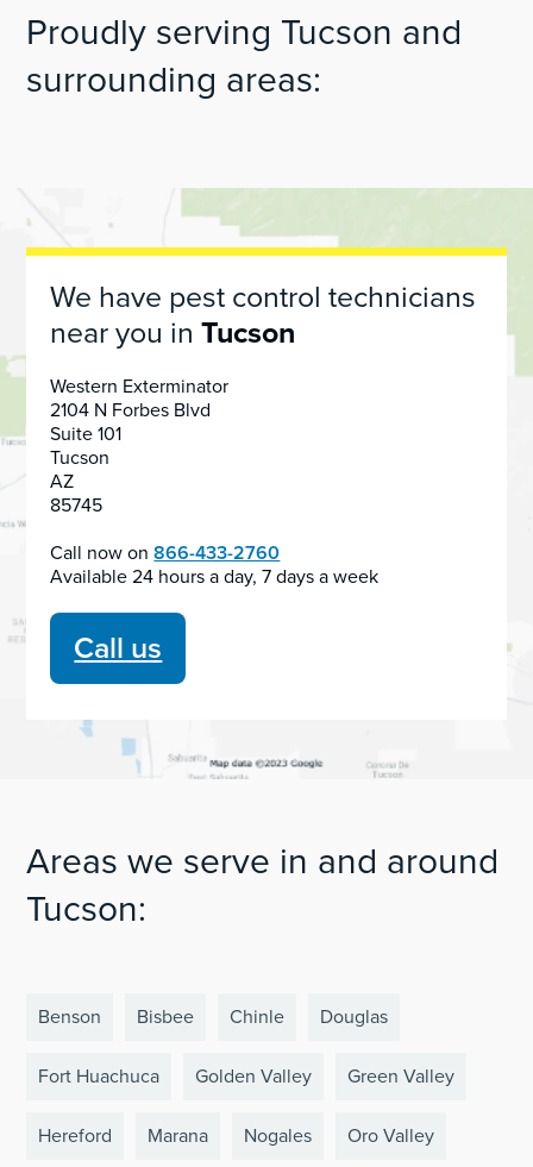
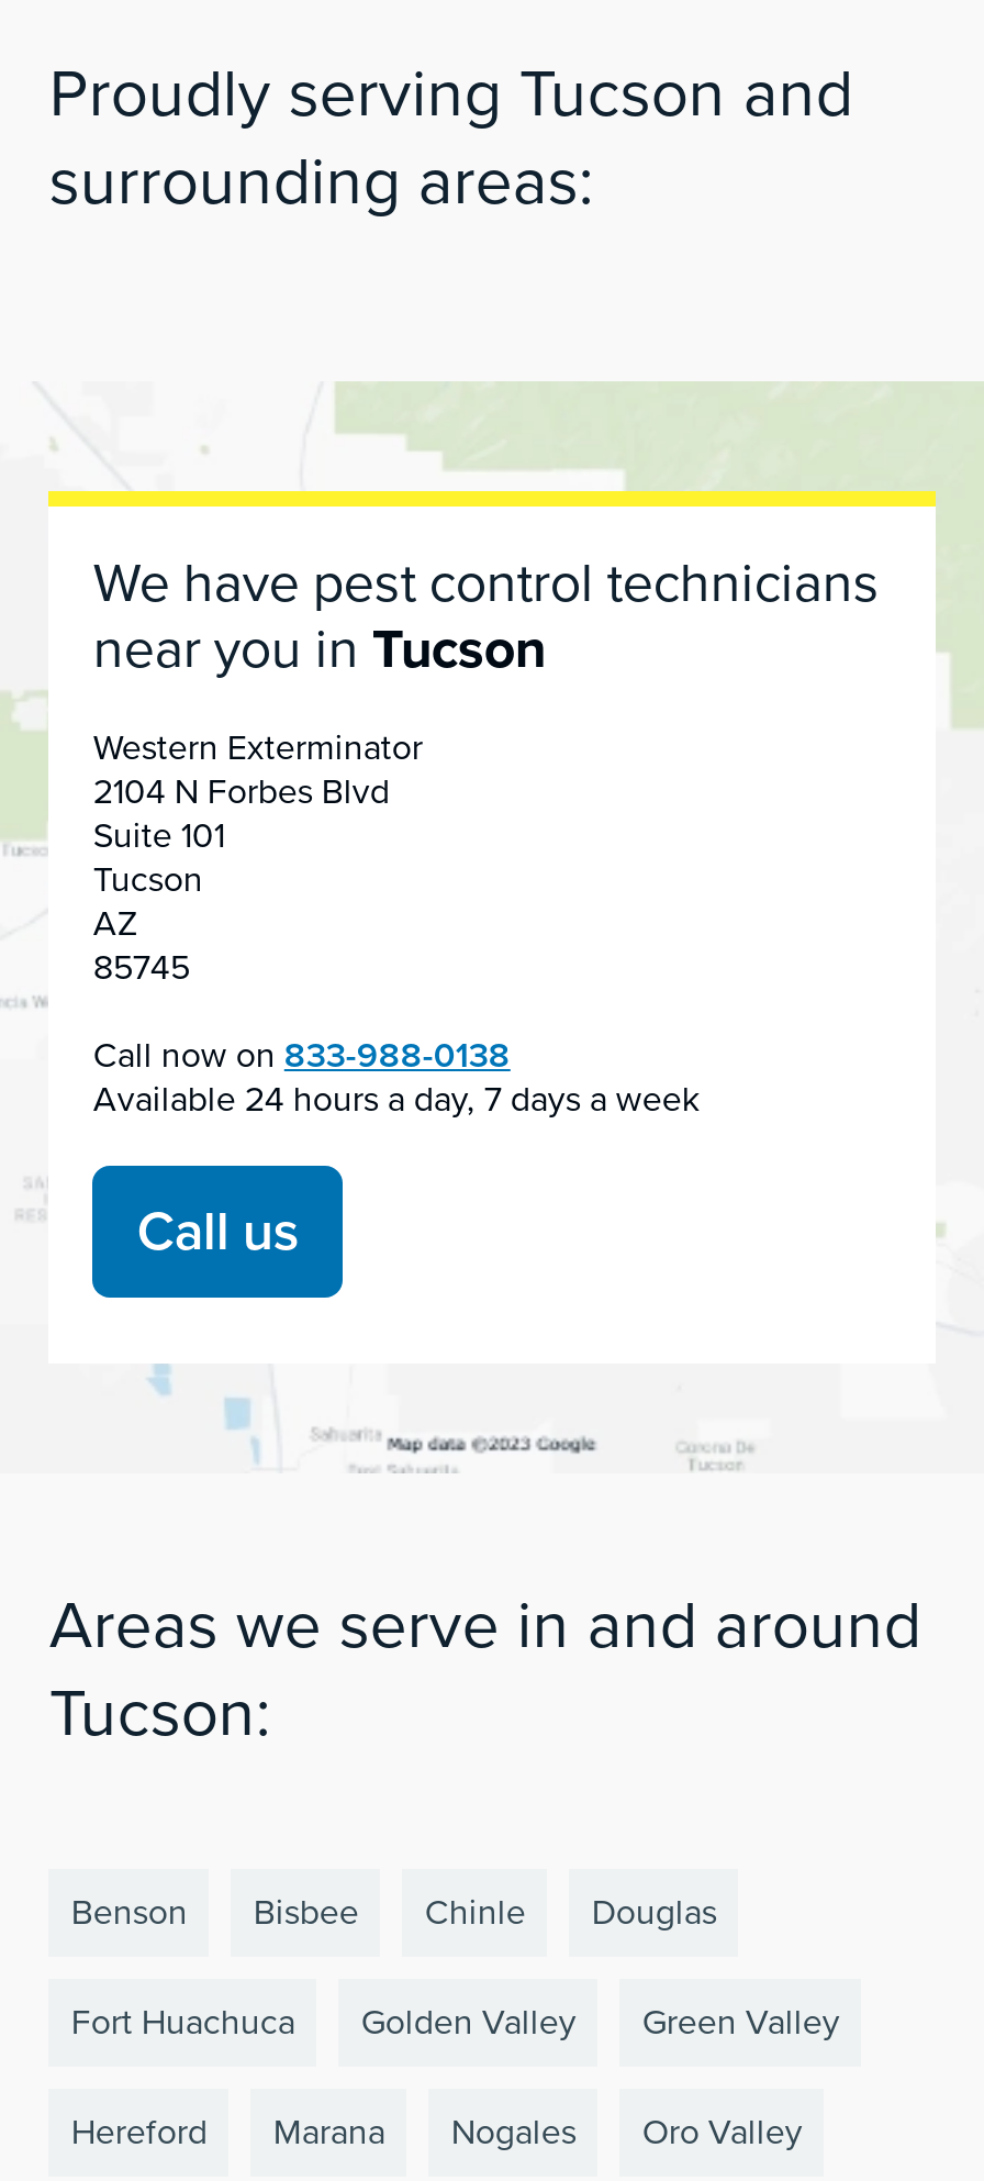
- Call now on 866-433-2760
+ Call now on 833-988-0138
